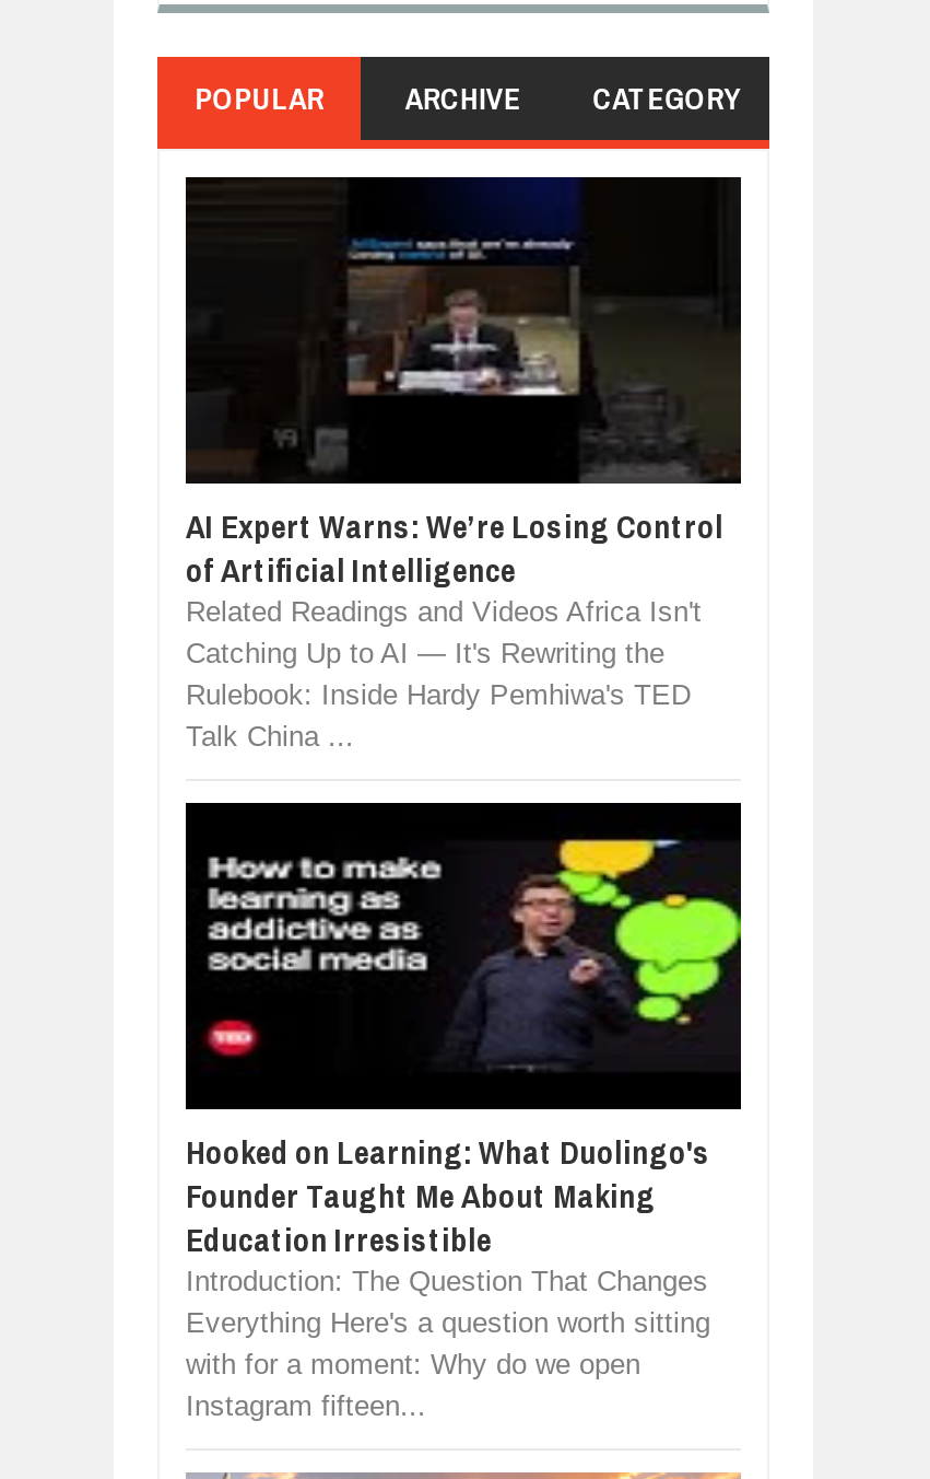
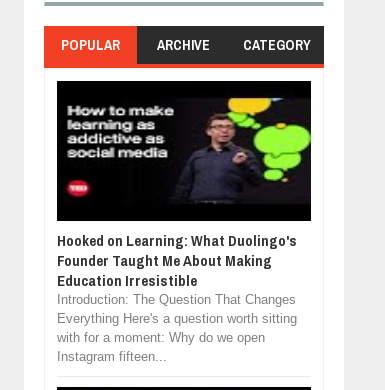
- [image]
- AI Expert Warns: We’re Losing Control
- of Artificial Intelligence
- Related Readings and Videos Africa Isn't
- Catching Up to AI — It's Rewriting the
- Rulebook: Inside Hardy Pemhiwa's TED
- Talk China ...
